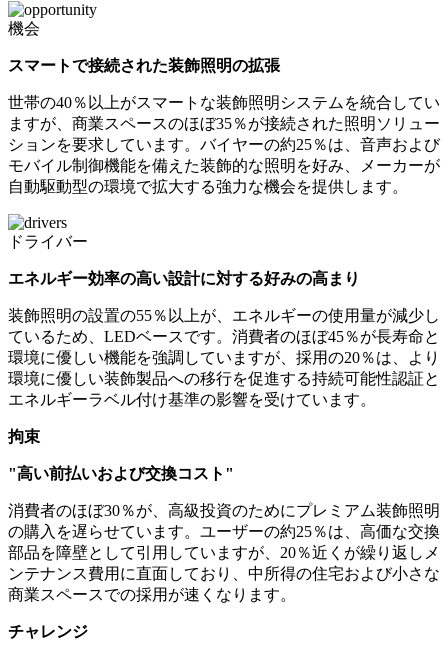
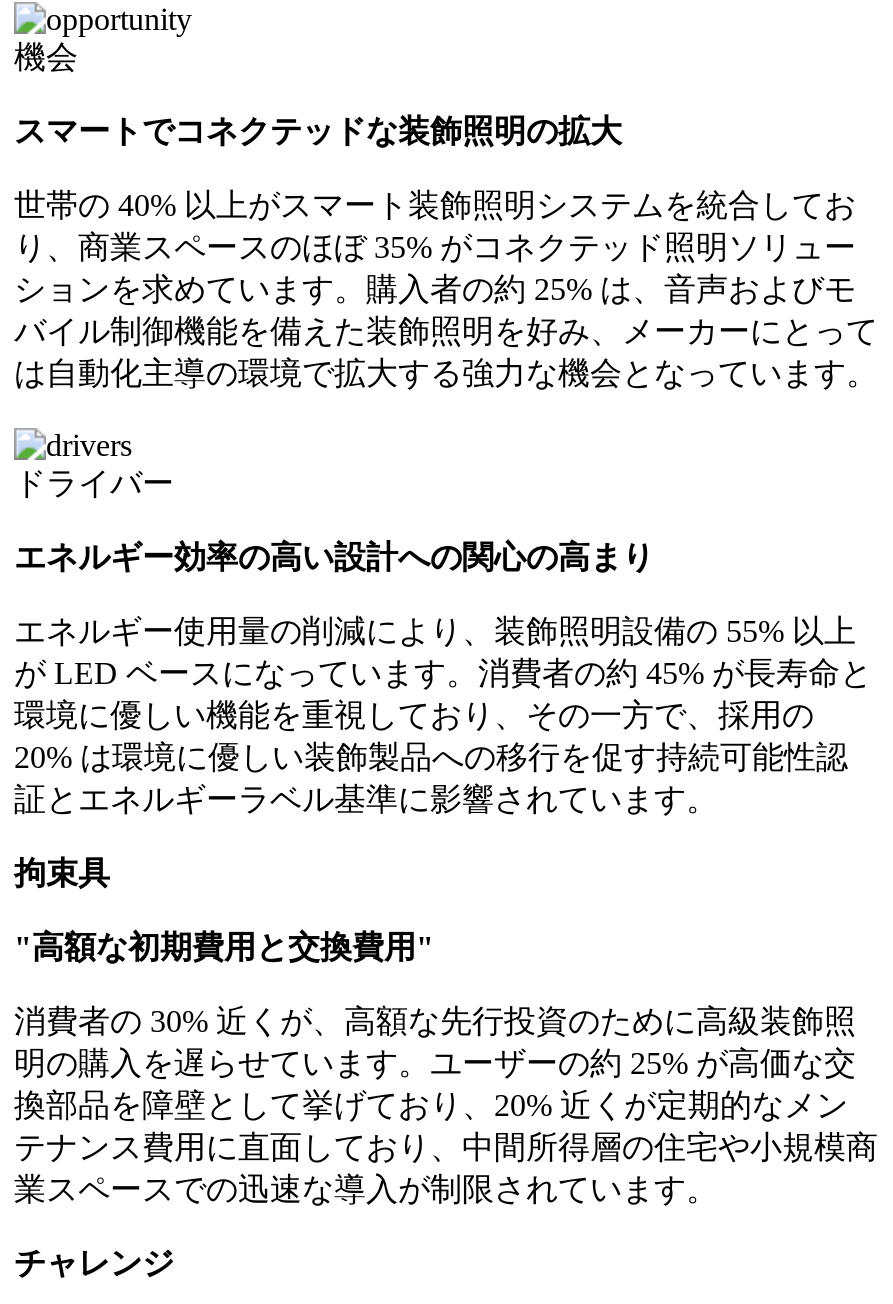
- スマートで接続された装飾照明の拡張
+ スマートでコネクテッドな装飾照明の拡大

- 世帯の40％以上がスマートな装飾照明システムを統合してい
- ますが、商業スペースのほぼ35％が接続された照明ソリュー
- ションを要求しています。バイヤーの約25％は、音声および
- モバイル制御機能を備えた装飾的な照明を好み、メーカーが
- 自動駆動型の環境で拡大する強力な機会を提供します。
+ 世帯の 40% 以上がスマート装飾照明システムを統合してお
+ り、商業スペースのほぼ 35% がコネクテッド照明ソリュー
+ ションを求めています。購入者の約 25% は、音声およびモ
+ バイル制御機能を備えた装飾照明を好み、メーカーにとって
+ は自動化主導の環境で拡大する強力な機会となっています。

- エネルギー効率の高い設計に対する好みの高まり
+ エネルギー効率の高い設計への関心の高まり

- 装飾照明の設置の55％以上が、エネルギーの使用量が減少し
- ているため、LEDベースです。消費者のほぼ45％が長寿命と
- 環境に優しい機能を強調していますが、採用の20％は、より
- 環境に優しい装飾製品への移行を促進する持続可能性認証と
- エネルギーラベル付け基準の影響を受けています。
+ エネルギー使用量の削減により、装飾照明設備の 55% 以上
+ が LED ベースになっています。消費者の約 45% が長寿命と
+ 環境に優しい機能を重視しており、その一方で、採用の
+ 20% は環境に優しい装飾製品への移行を促す持続可能性認
+ 証とエネルギーラベル基準に影響されています。

- 拘束
+ 拘束具

- "高い前払いおよび交換コスト"
+ "高額な初期費用と交換費用"

- 消費者のほぼ30％が、高級投資のためにプレミアム装飾照明
- の購入を遅らせています。ユーザーの約25％は、高価な交換
- 部品を障壁として引用していますが、20％近くが繰り返しメ
- ンテナンス費用に直面しており、中所得の住宅および小さな
- 商業スペースでの採用が速くなります。
+ 消費者の 30% 近くが、高額な先行投資のために高級装飾照
+ 明の購入を遅らせています。ユーザーの約 25% が高価な交
+ 換部品を障壁として挙げており、20% 近くが定期的なメン
+ テナンス費用に直面しており、中間所得層の住宅や小規模商
+ 業スペースでの迅速な導入が制限されています。
